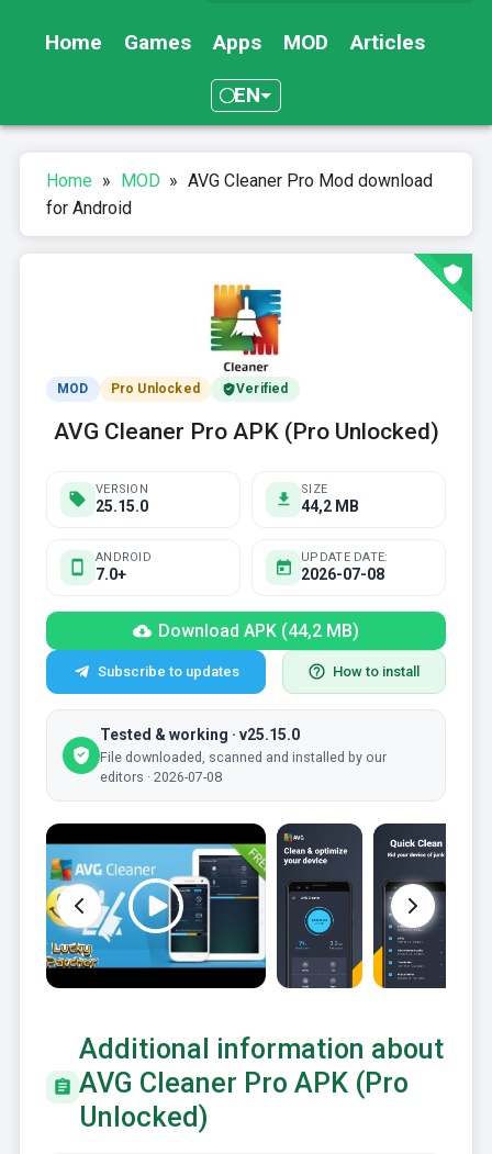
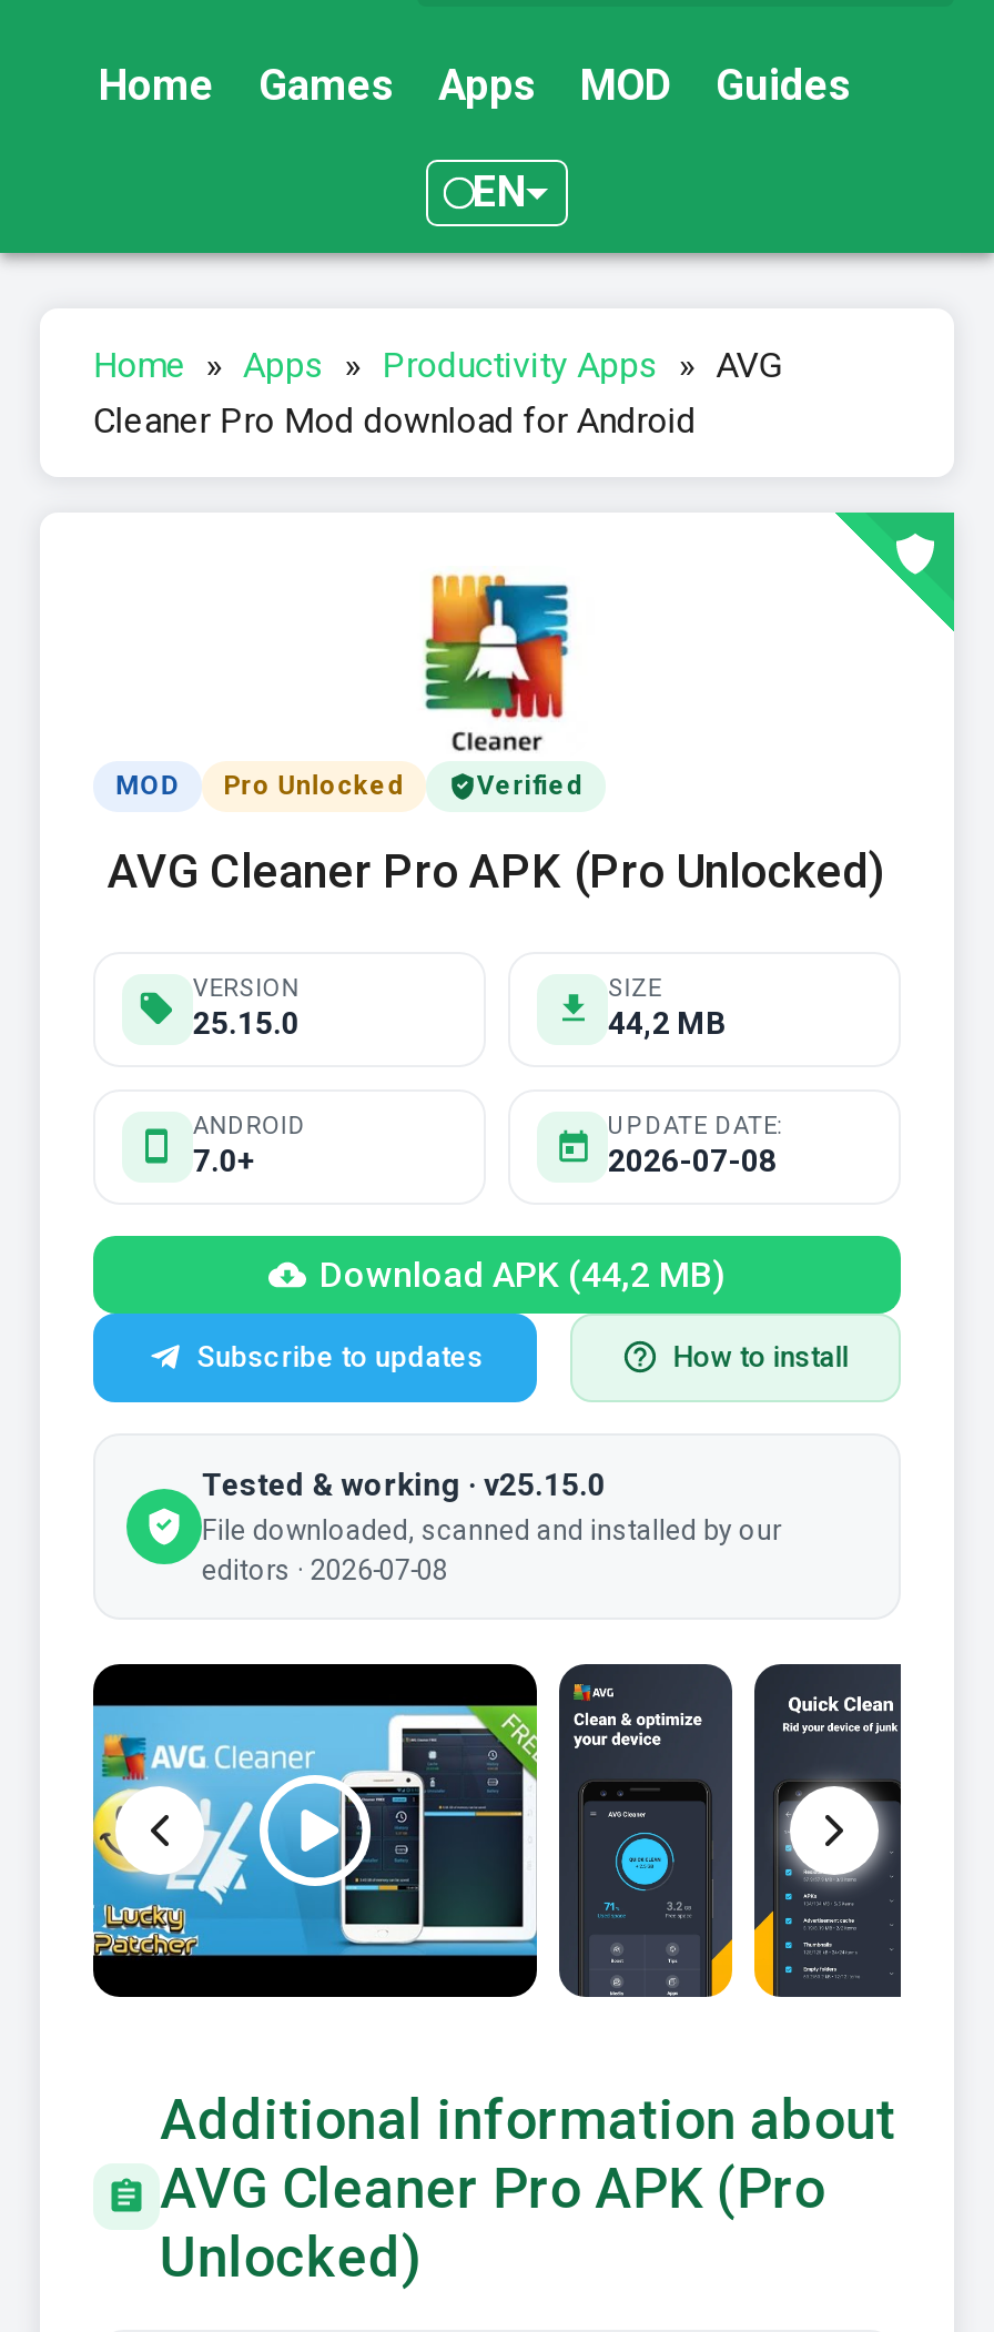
- Articles
+ Guides

- Home » MOD » AVG Cleaner Pro Mod download
- for Android
+ Home » Apps » Productivity Apps » AVG
+ Cleaner Pro Mod download for Android
